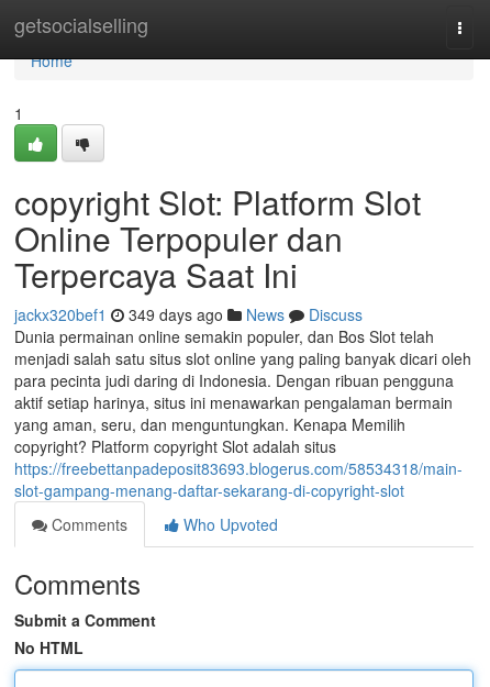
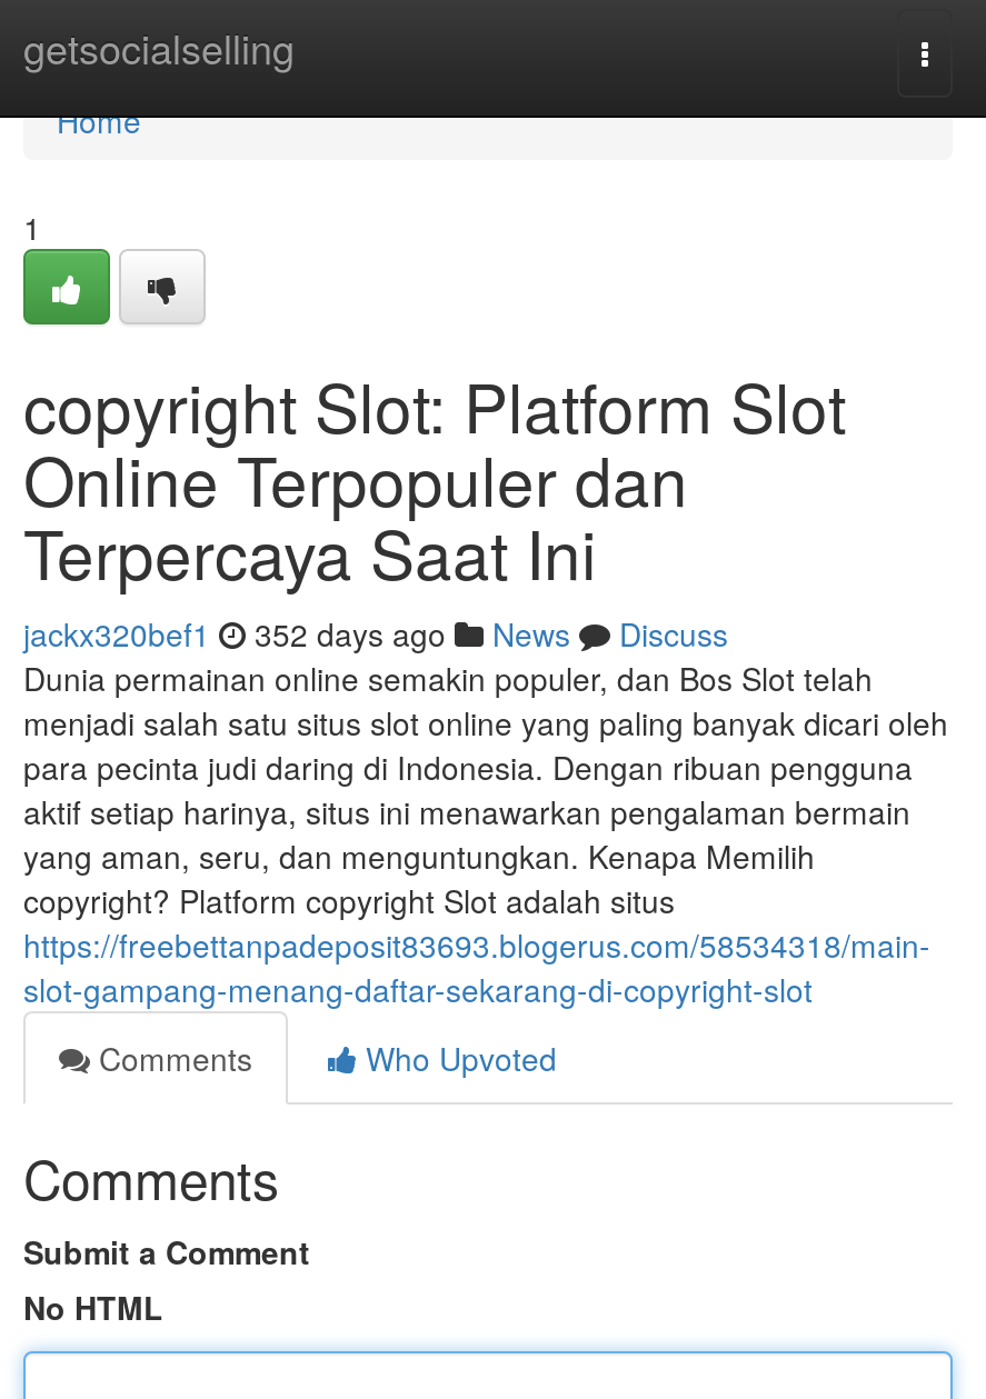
- jackx320bef1 349 days ago News Discuss
+ jackx320bef1 352 days ago News Discuss
